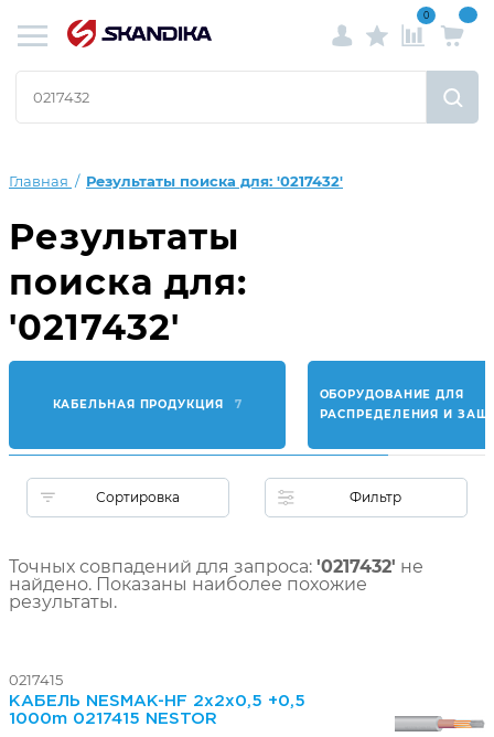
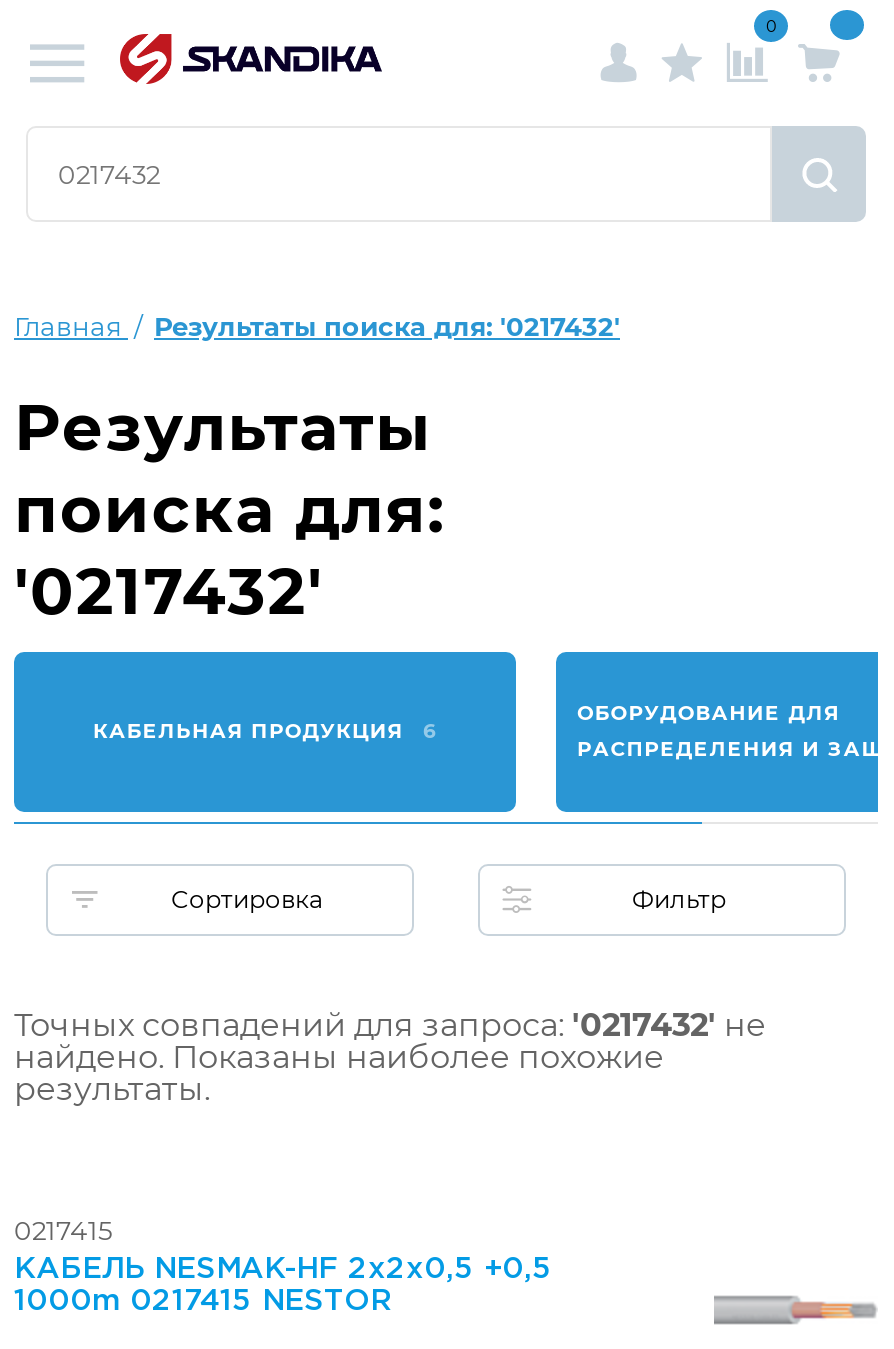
- КАБЕЛЬНАЯ ПРОДУКЦИЯ 7
+ КАБЕЛЬНАЯ ПРОДУКЦИЯ 6
